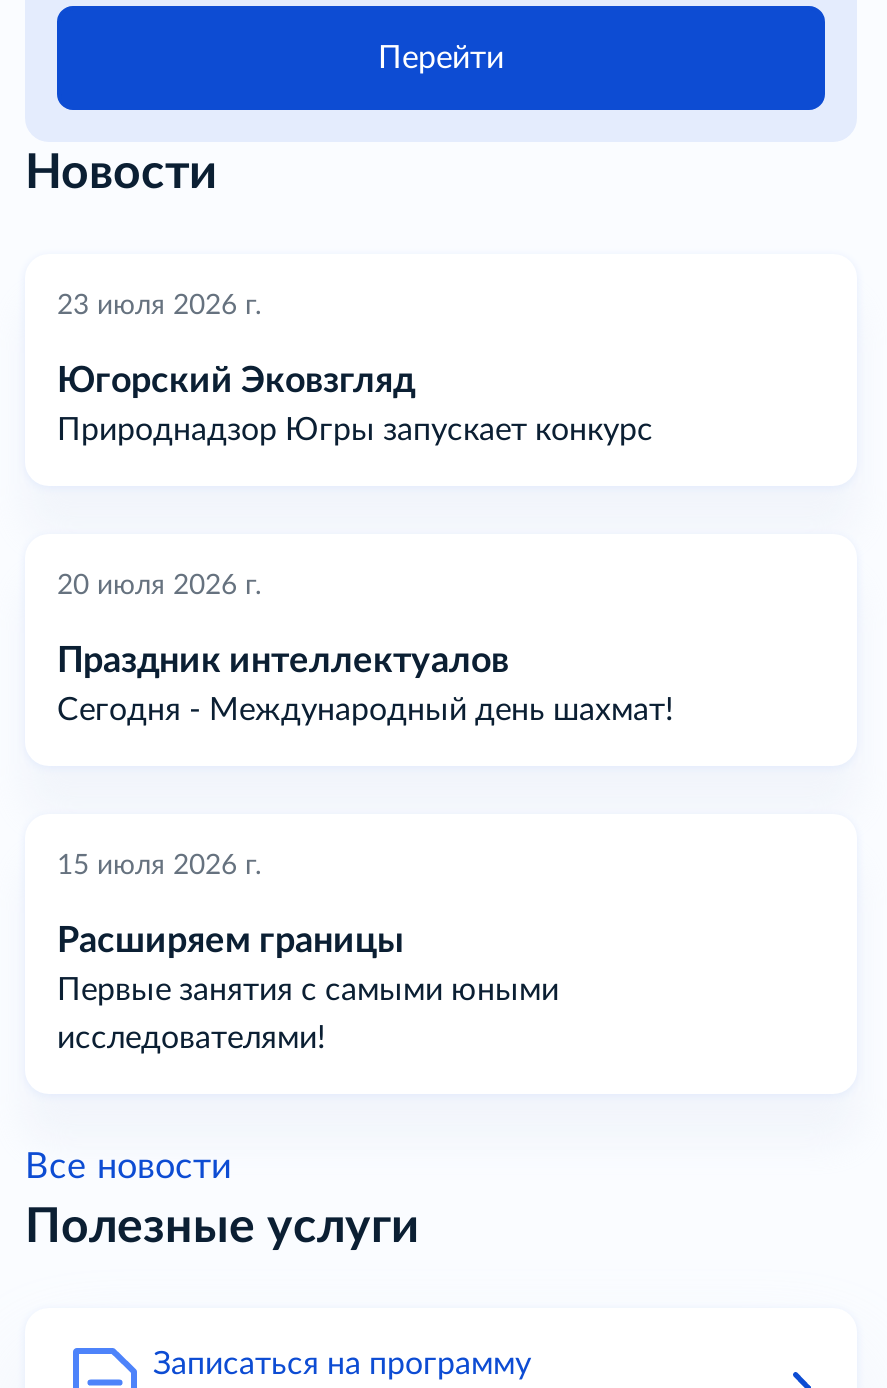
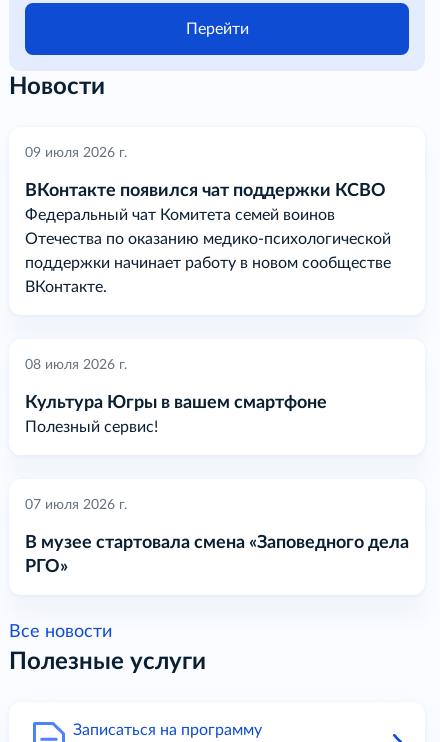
- 23 июля 2026 г.
- Югорский Эковзгляд
- Природнадзор Югры запускает конкурс
+ 09 июля 2026 г.
+ ВКонтакте появился чат поддержки КСВО
+ Федеральный чат Комитета семей воинов
+ Отечества по оказанию медико-психологической
+ поддержки начинает работу в новом сообществе
+ ВКонтакте.

- 20 июля 2026 г.
- Праздник интеллектуалов
- Сегодня - Международный день шахмат!
+ 08 июля 2026 г.
+ Культура Югры в вашем смартфоне
+ Полезный сервис!

- 15 июля 2026 г.
- Расширяем границы
- Первые занятия с самыми юными
- исследователями!
+ 07 июля 2026 г.
+ В музее стартовала смена «Заповедного дела
+ РГО»
